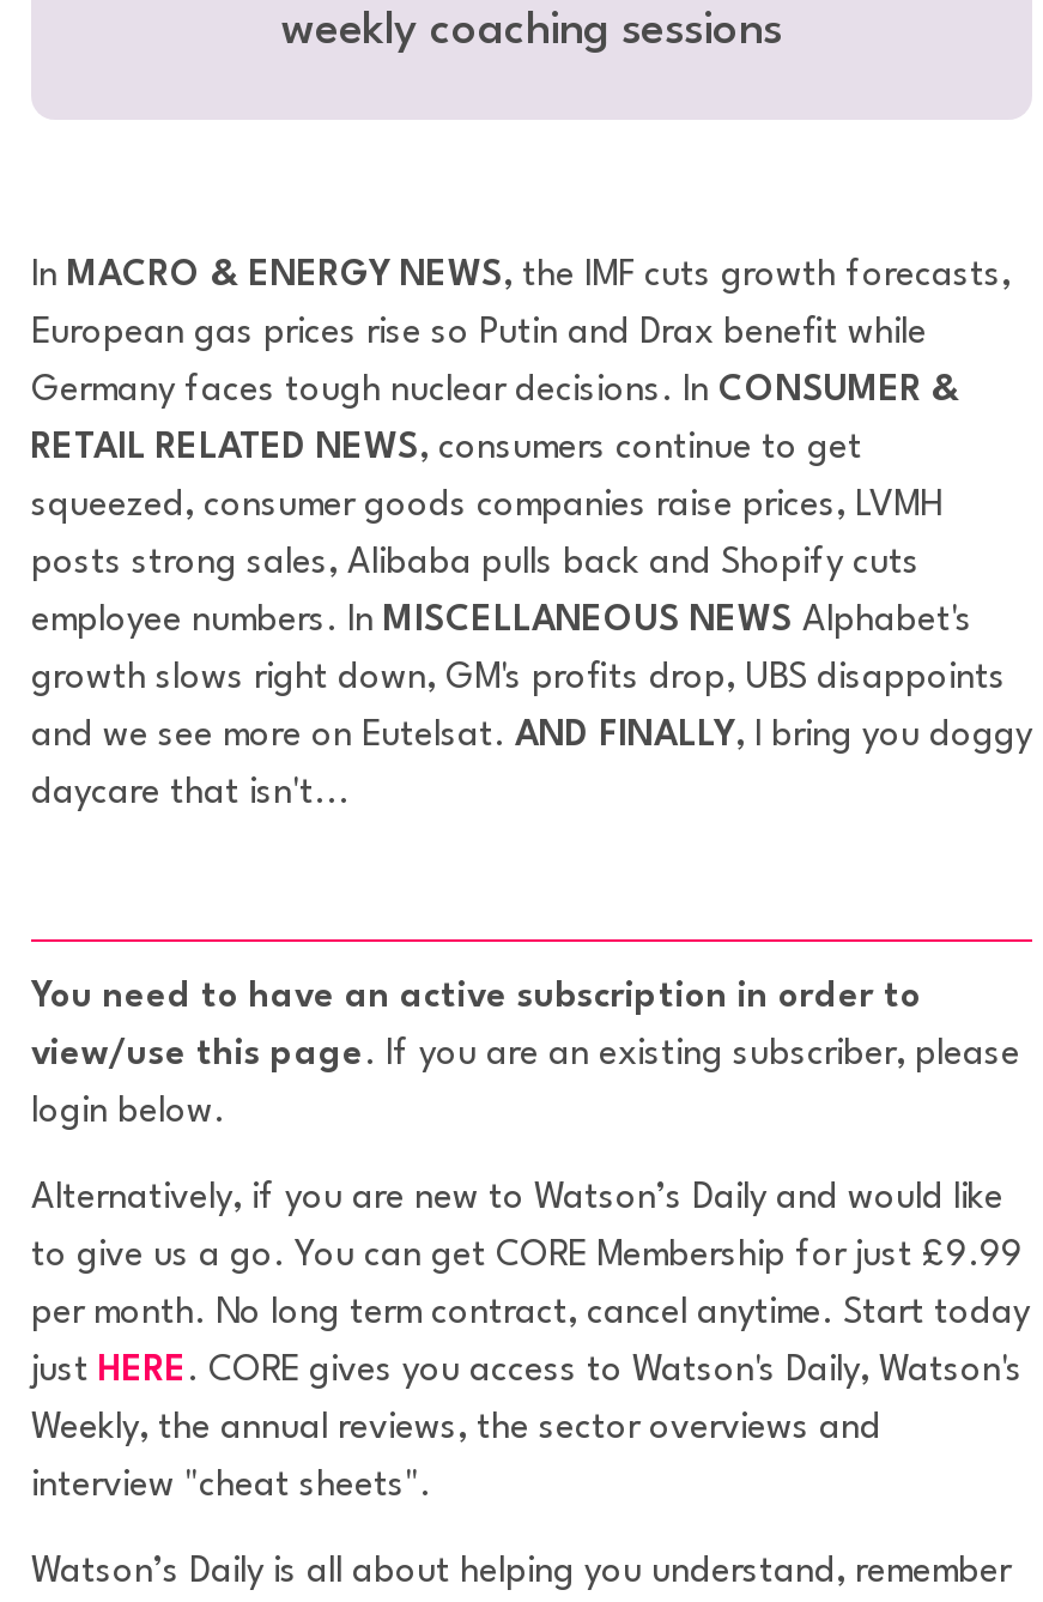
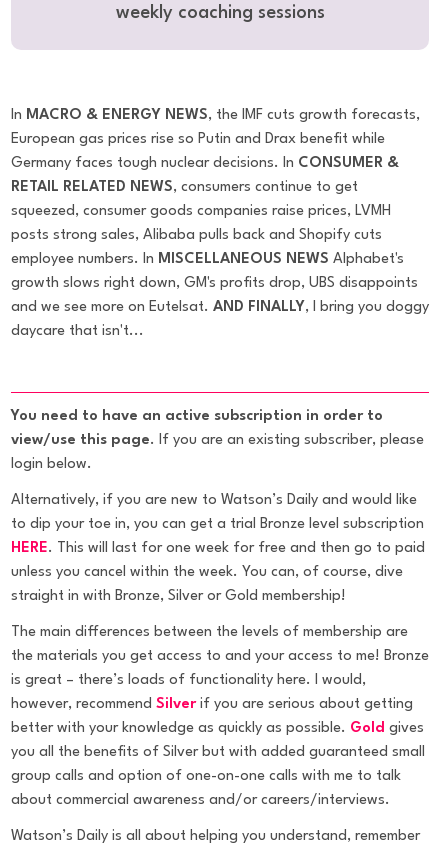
- to give us a go. You can get CORE Membership for just £9.99
- per month. No long term contract, cancel anytime. Start today
- just HERE. CORE gives you access to Watson's Daily, Watson's
- Weekly, the annual reviews, the sector overviews and
- interview "cheat sheets".
+ to dip your toe in, you can get a trial Bronze level subscription
+ HERE. This will last for one week for free and then go to paid
+ unless you cancel within the week. You can, of course, dive
+ straight in with Bronze, Silver or Gold membership!
+ The main differences between the levels of membership are
+ the materials you get access to and your access to me! Bronze
+ is great – there’s loads of functionality here. I would,
+ however, recommend Silver if you are serious about getting
+ better with your knowledge as quickly as possible. Gold gives
+ you all the benefits of Silver but with added guaranteed small
+ group calls and option of one-on-one calls with me to talk
+ about commercial awareness and/or careers/interviews.
